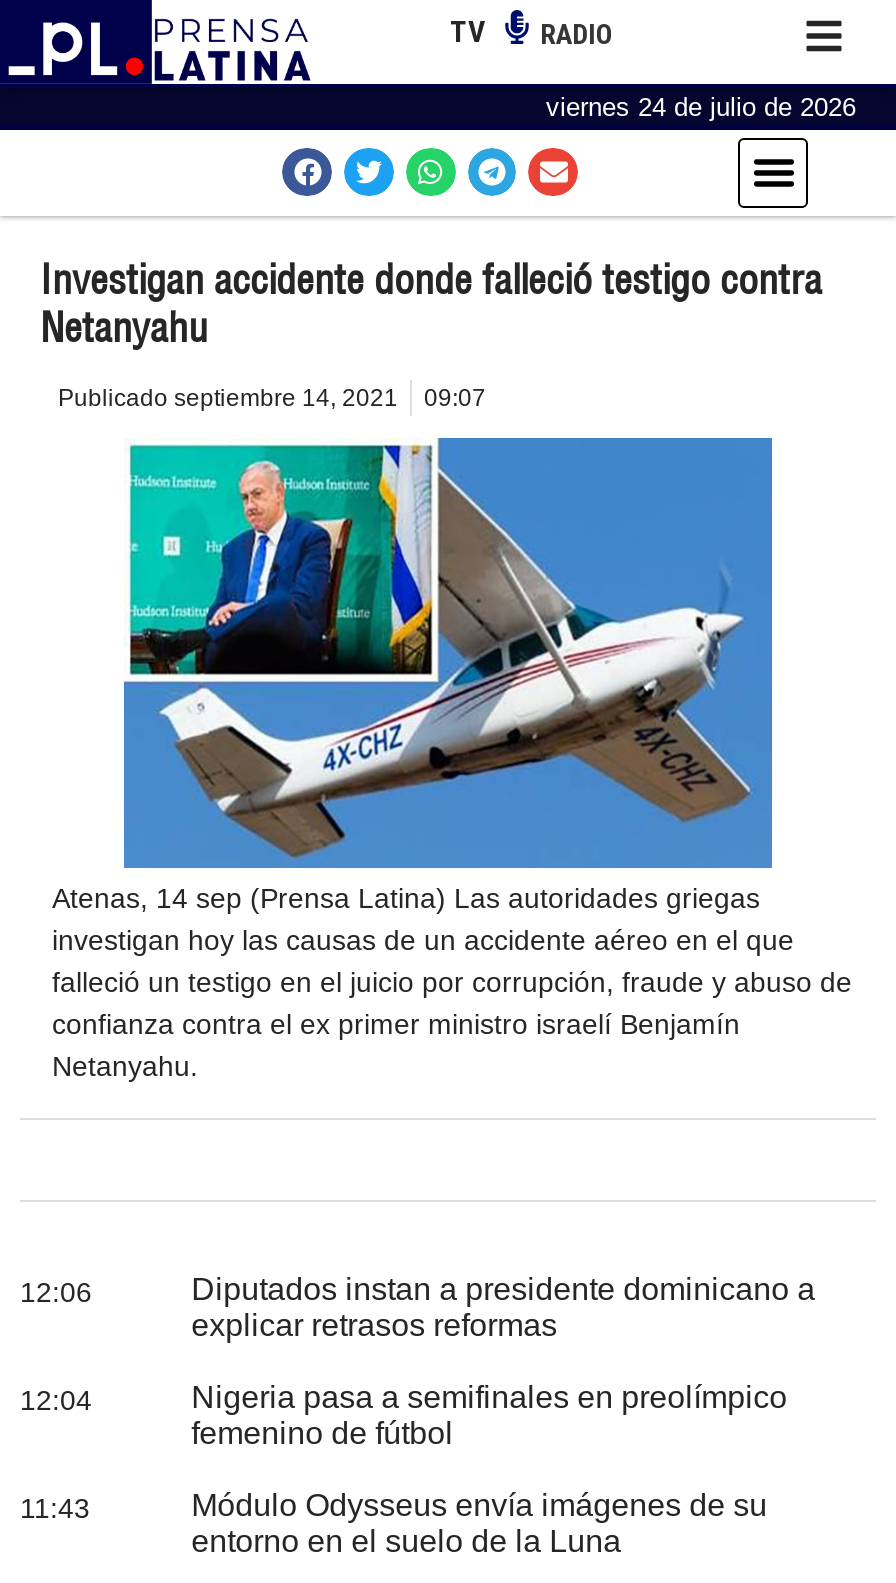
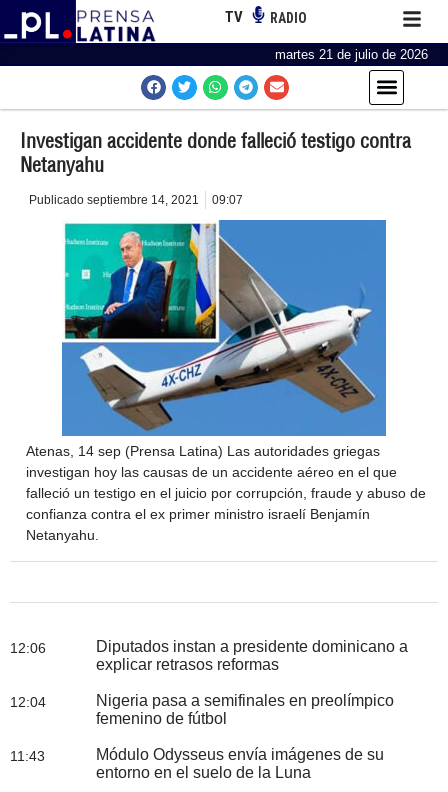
- viernes 24 de julio de 2026
+ martes 21 de julio de 2026
